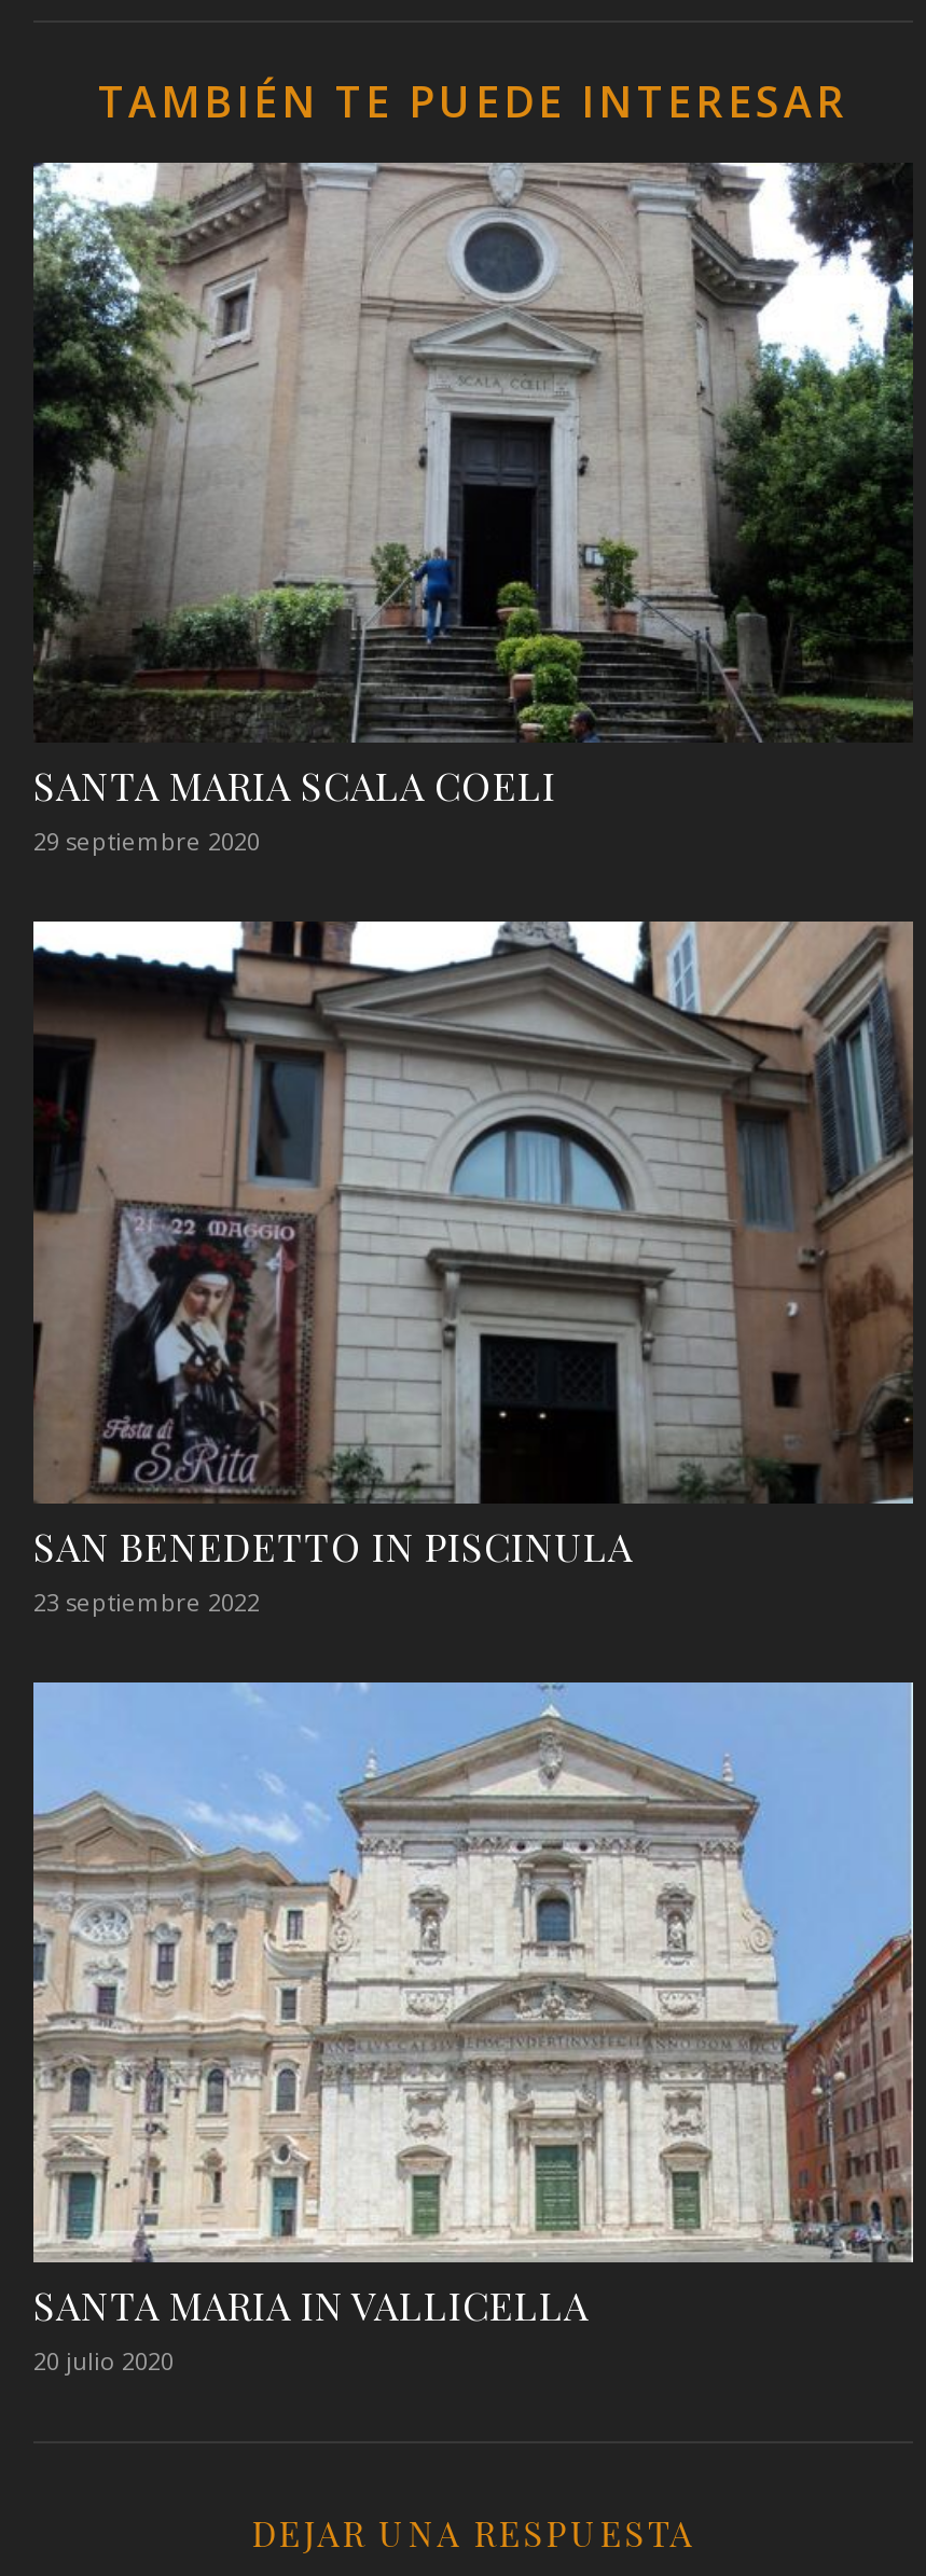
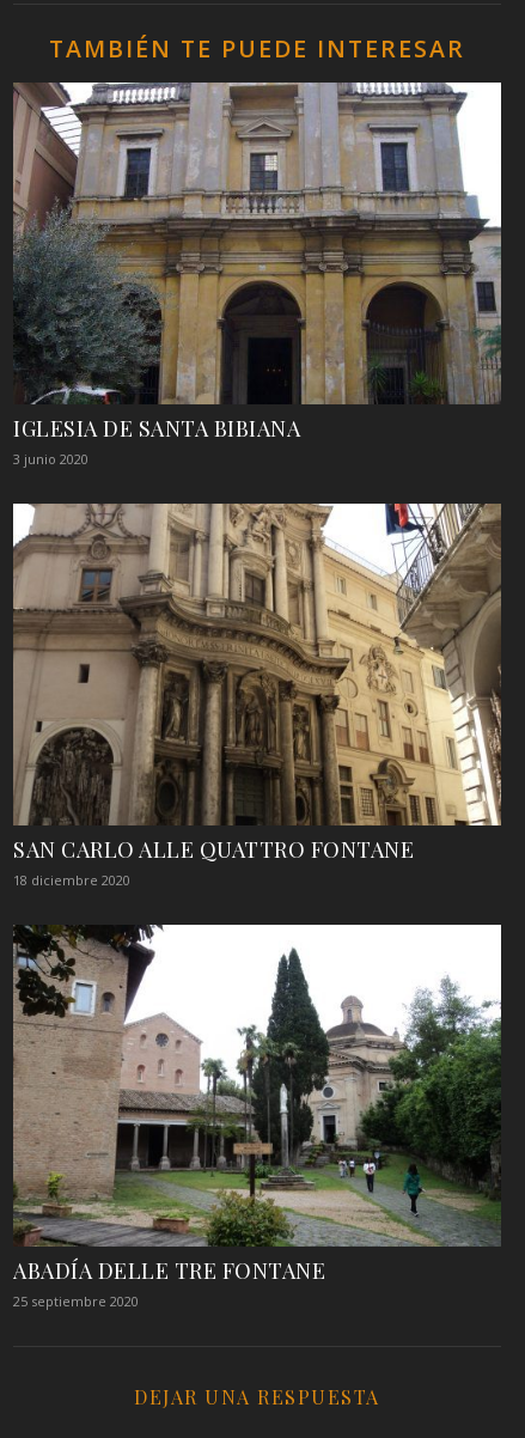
- [image]
- SANTA MARIA SCALA COELI
- 29 septiembre 2020
+ [image]
+ IGLESIA DE SANTA BIBIANA
+ 3 junio 2020

- [image]
- SAN BENEDETTO IN PISCINULA
- 23 septiembre 2022
+ [image]
+ SAN CARLO ALLE QUATTRO FONTANE
+ 18 diciembre 2020

- [image]
- SANTA MARIA IN VALLICELLA
- 20 julio 2020
+ [image]
+ ABADÍA DELLE TRE FONTANE
+ 25 septiembre 2020
